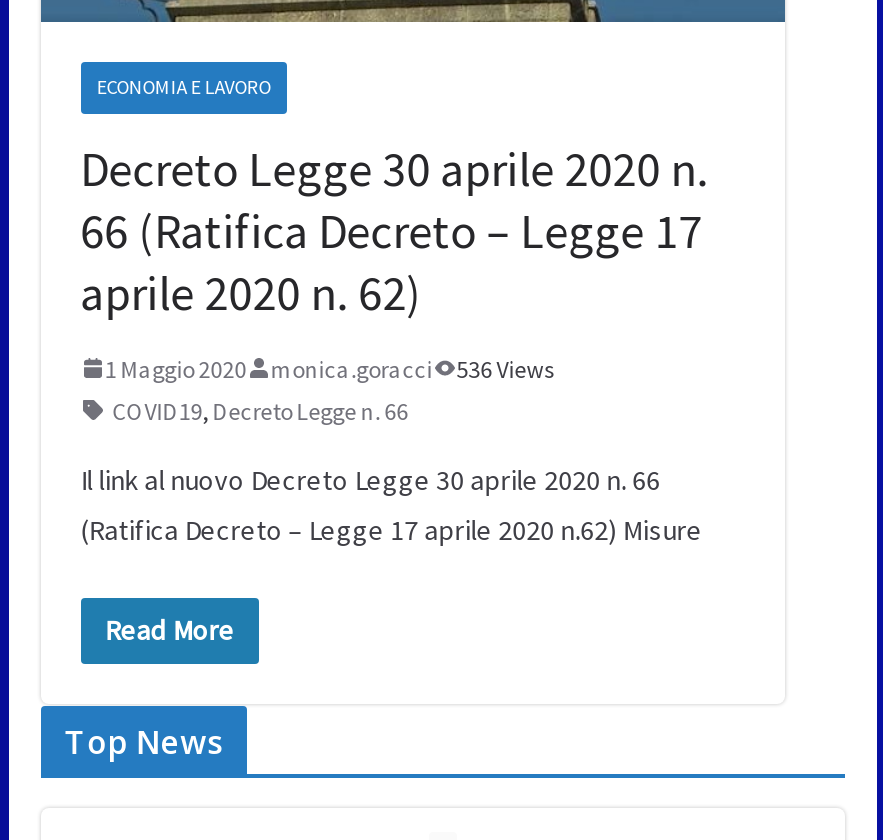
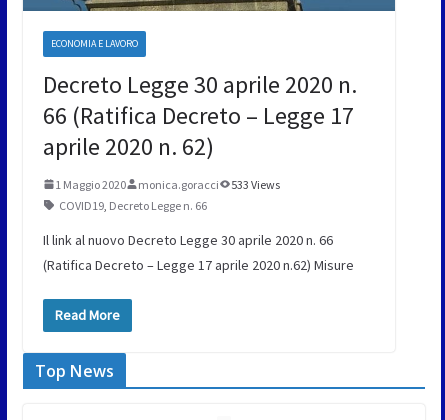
- 1 Maggio 2020 monica.goracci 536 Views
+ 1 Maggio 2020 monica.goracci 533 Views
